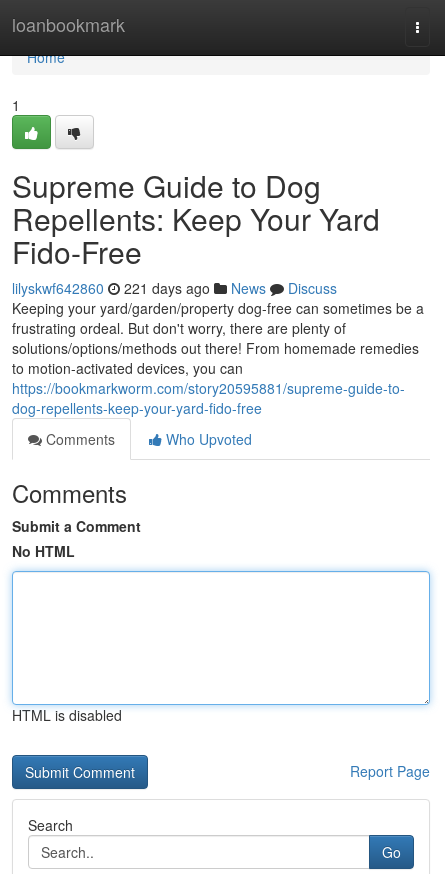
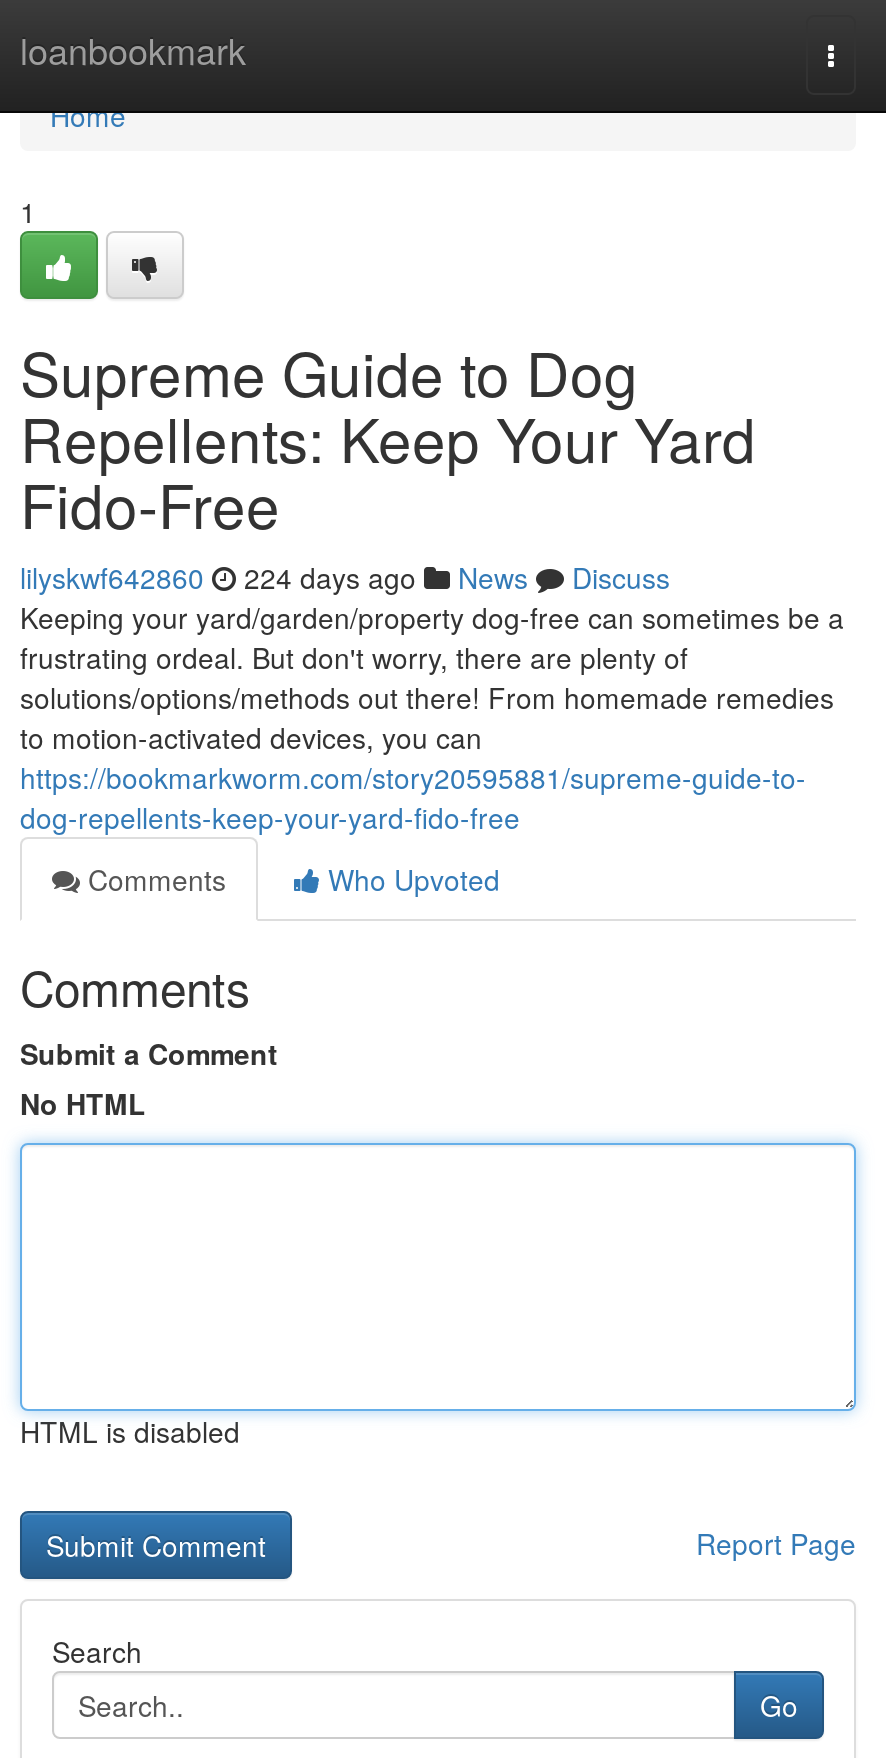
- lilyskwf642860 221 days ago News Discuss
+ lilyskwf642860 224 days ago News Discuss
